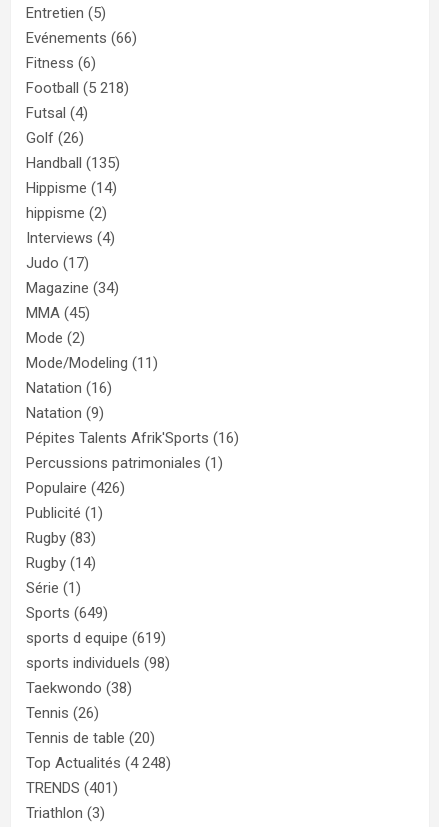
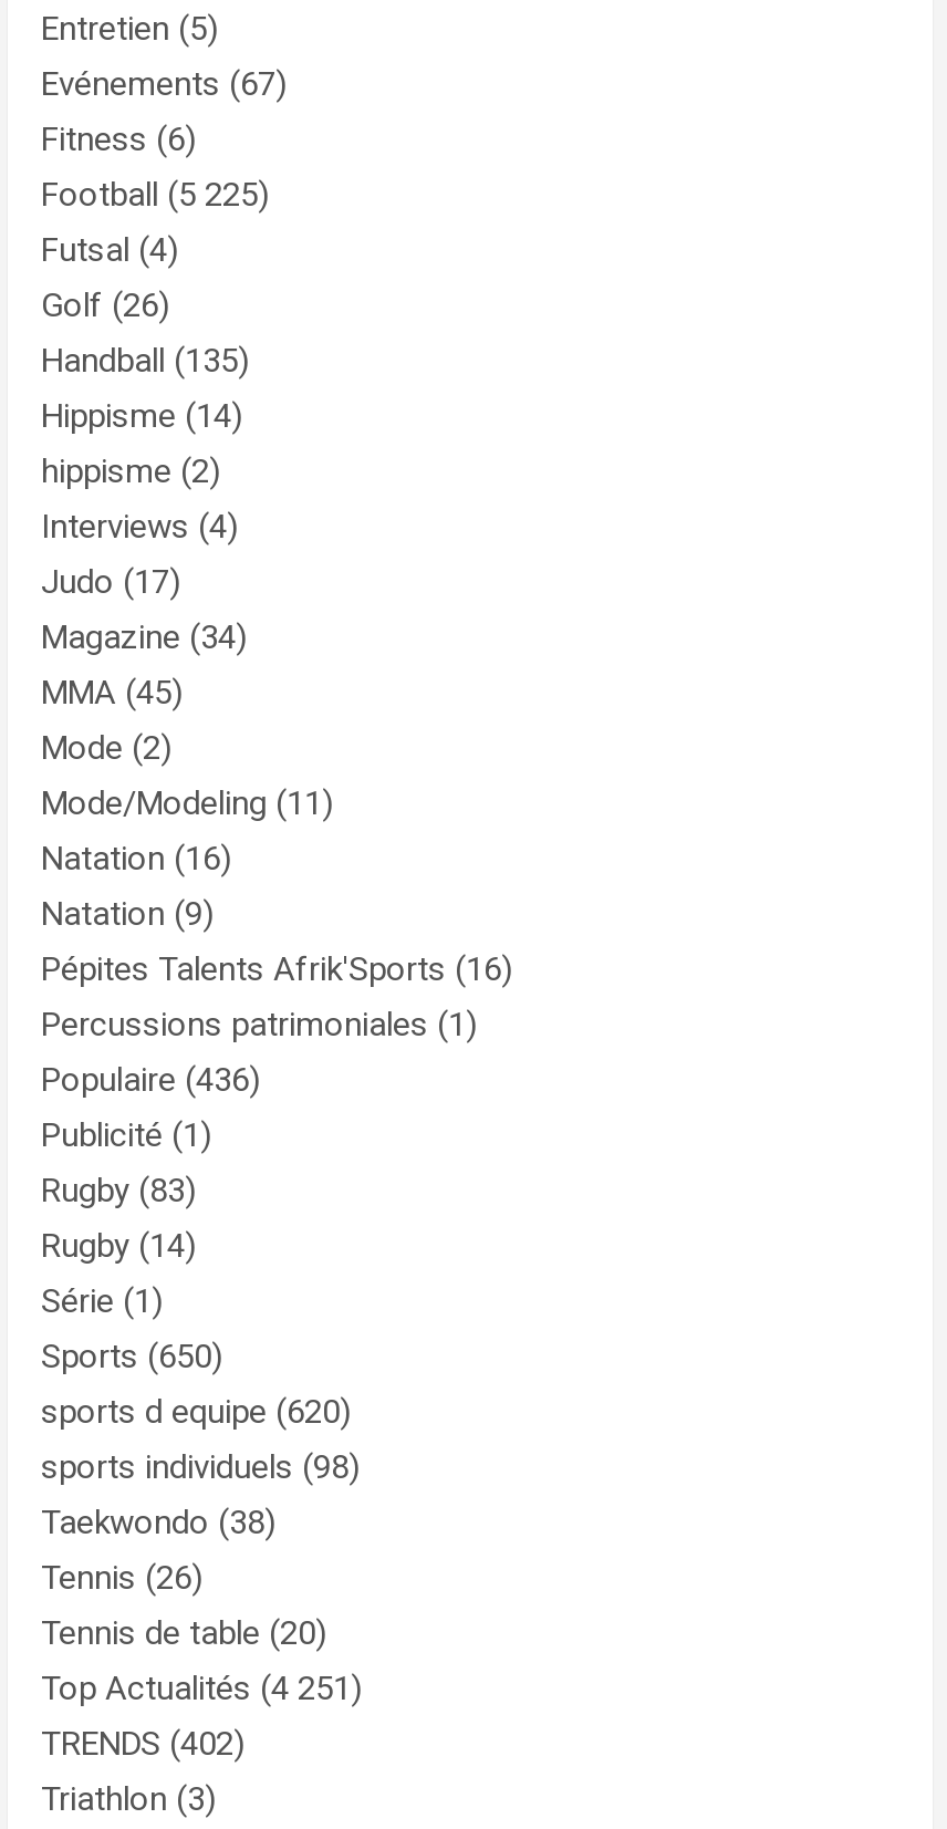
- Evénements (66)
+ Evénements (67)

- Football (5 218)
+ Football (5 225)

- Populaire (426)
+ Populaire (436)

- Sports (649)
+ Sports (650)

- sports d equipe (619)
+ sports d equipe (620)

- Top Actualités (4 248)
+ Top Actualités (4 251)

- TRENDS (401)
+ TRENDS (402)
